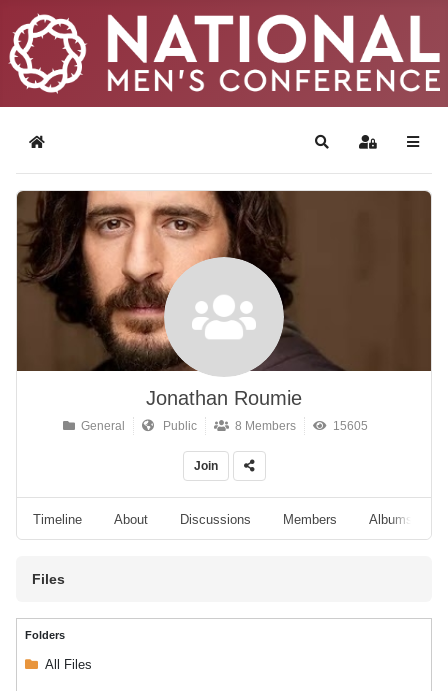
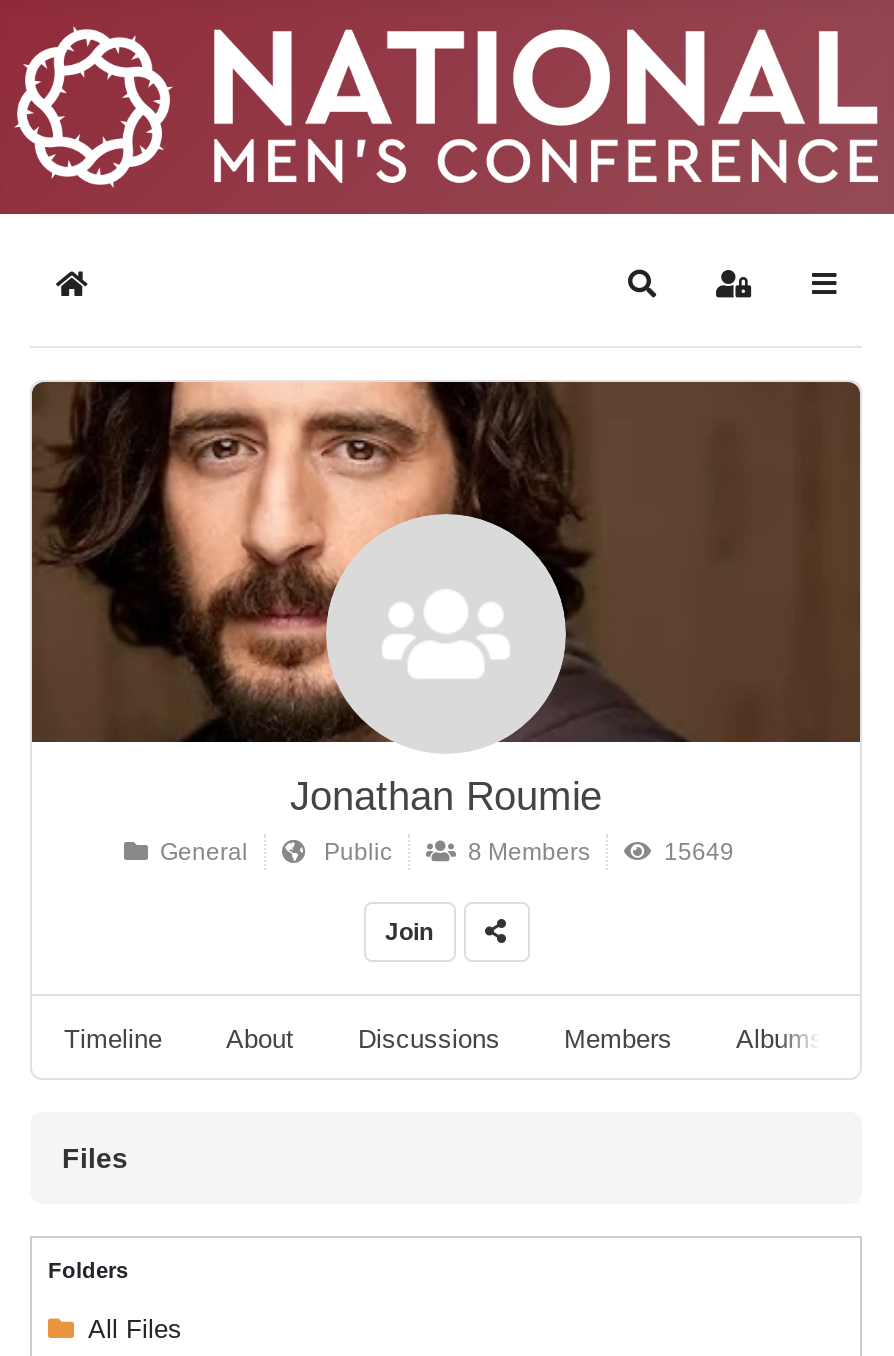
- 15605
+ 15649
